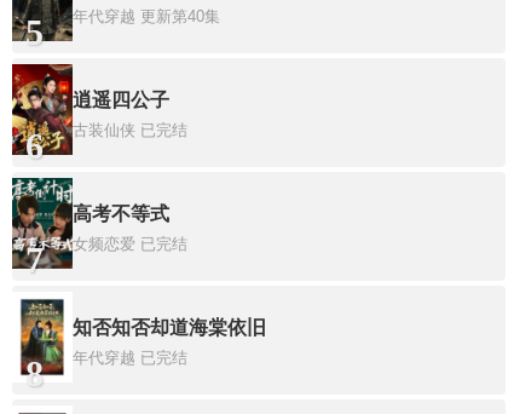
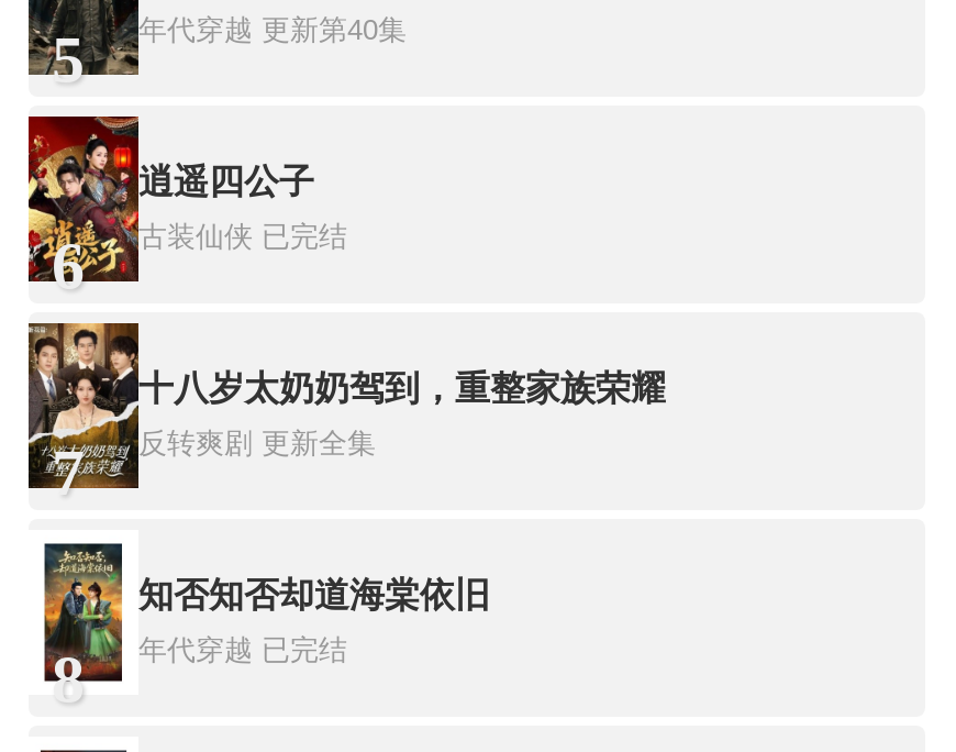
- [image]
- 高考不等式
+ [image]
+ 十八岁太奶奶驾到，重整家族荣耀

- 女频恋爱 已完结
+ 反转爽剧 更新全集
